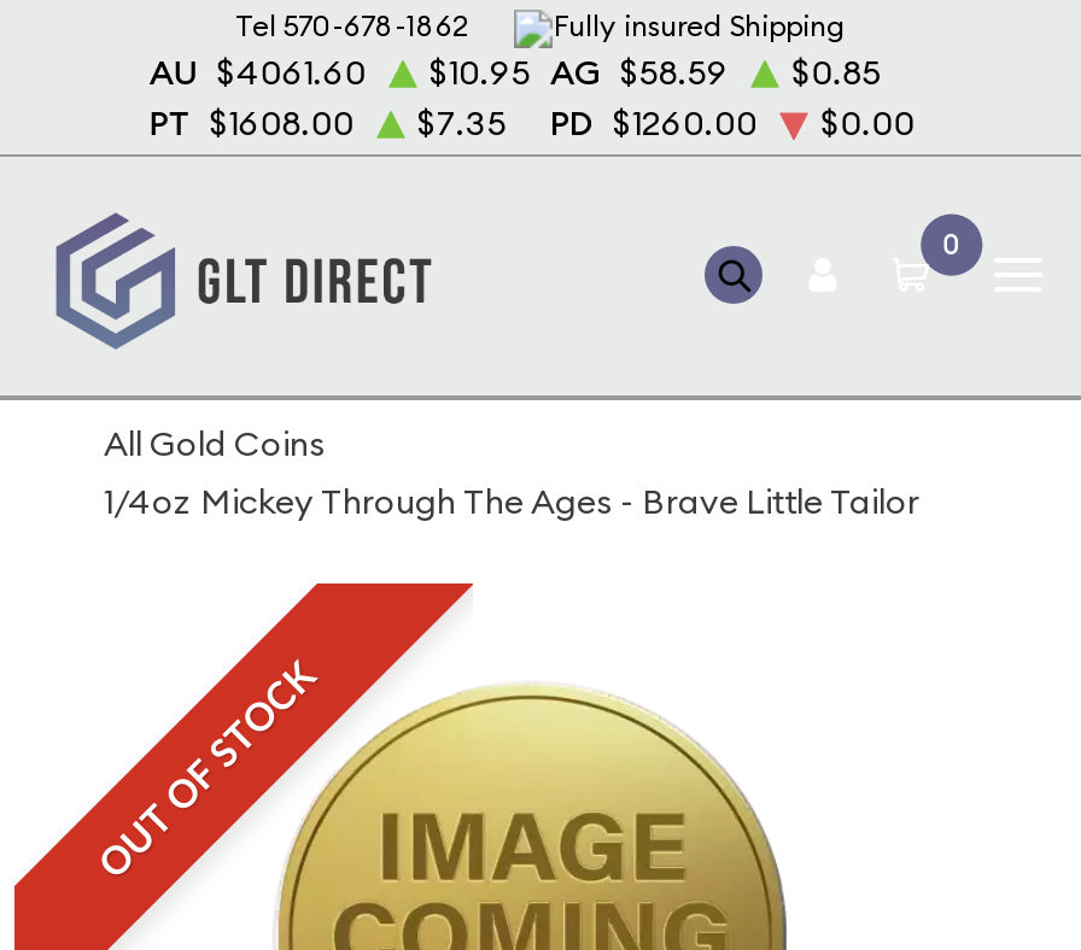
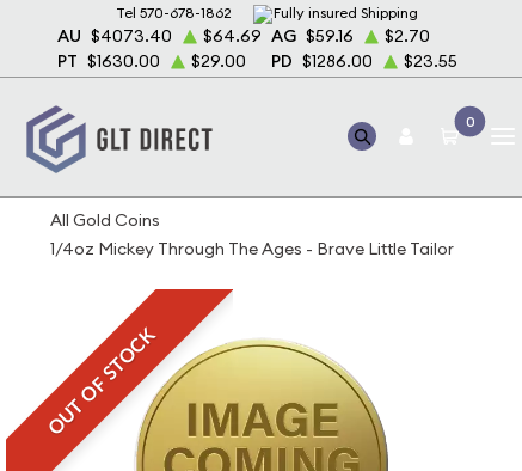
- AU $4061.60
+ AU $4073.40

- $10.95 AG $58.59
+ $64.69 AG $59.16

- $0.85
+ $2.70

- PT $1608.00
+ PT $1630.00

- $7.35
+ $29.00

- PD $1260.00
+ PD $1286.00

- $0.00
+ $23.55
